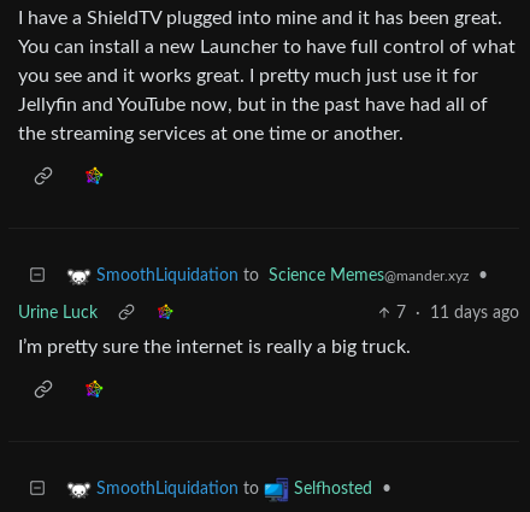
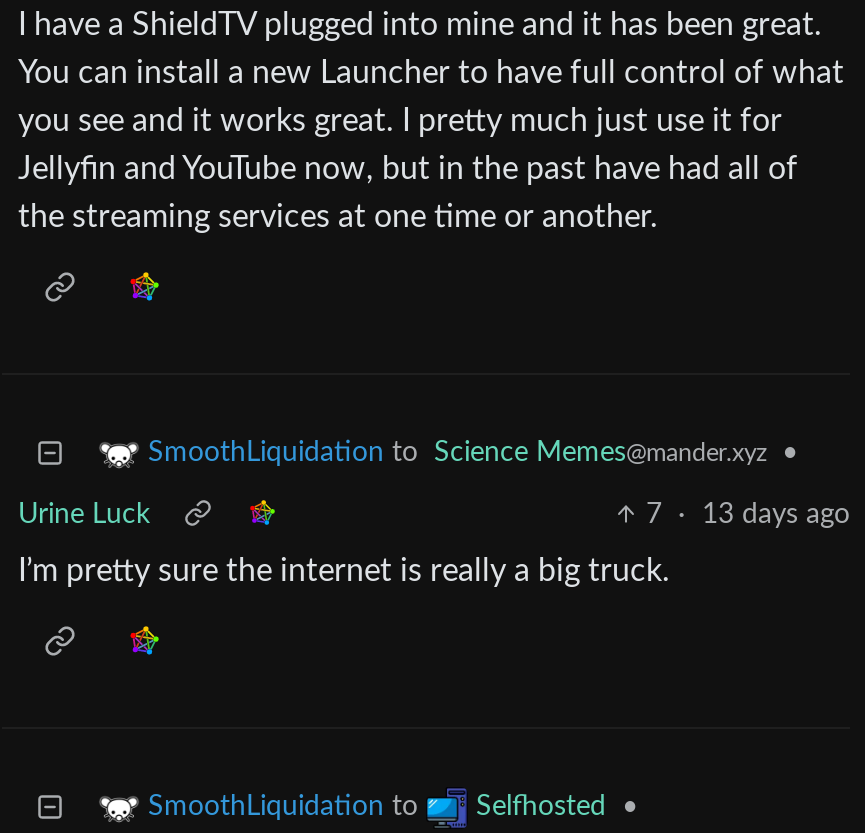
- 7 · 11 days ago
+ 7 · 13 days ago
